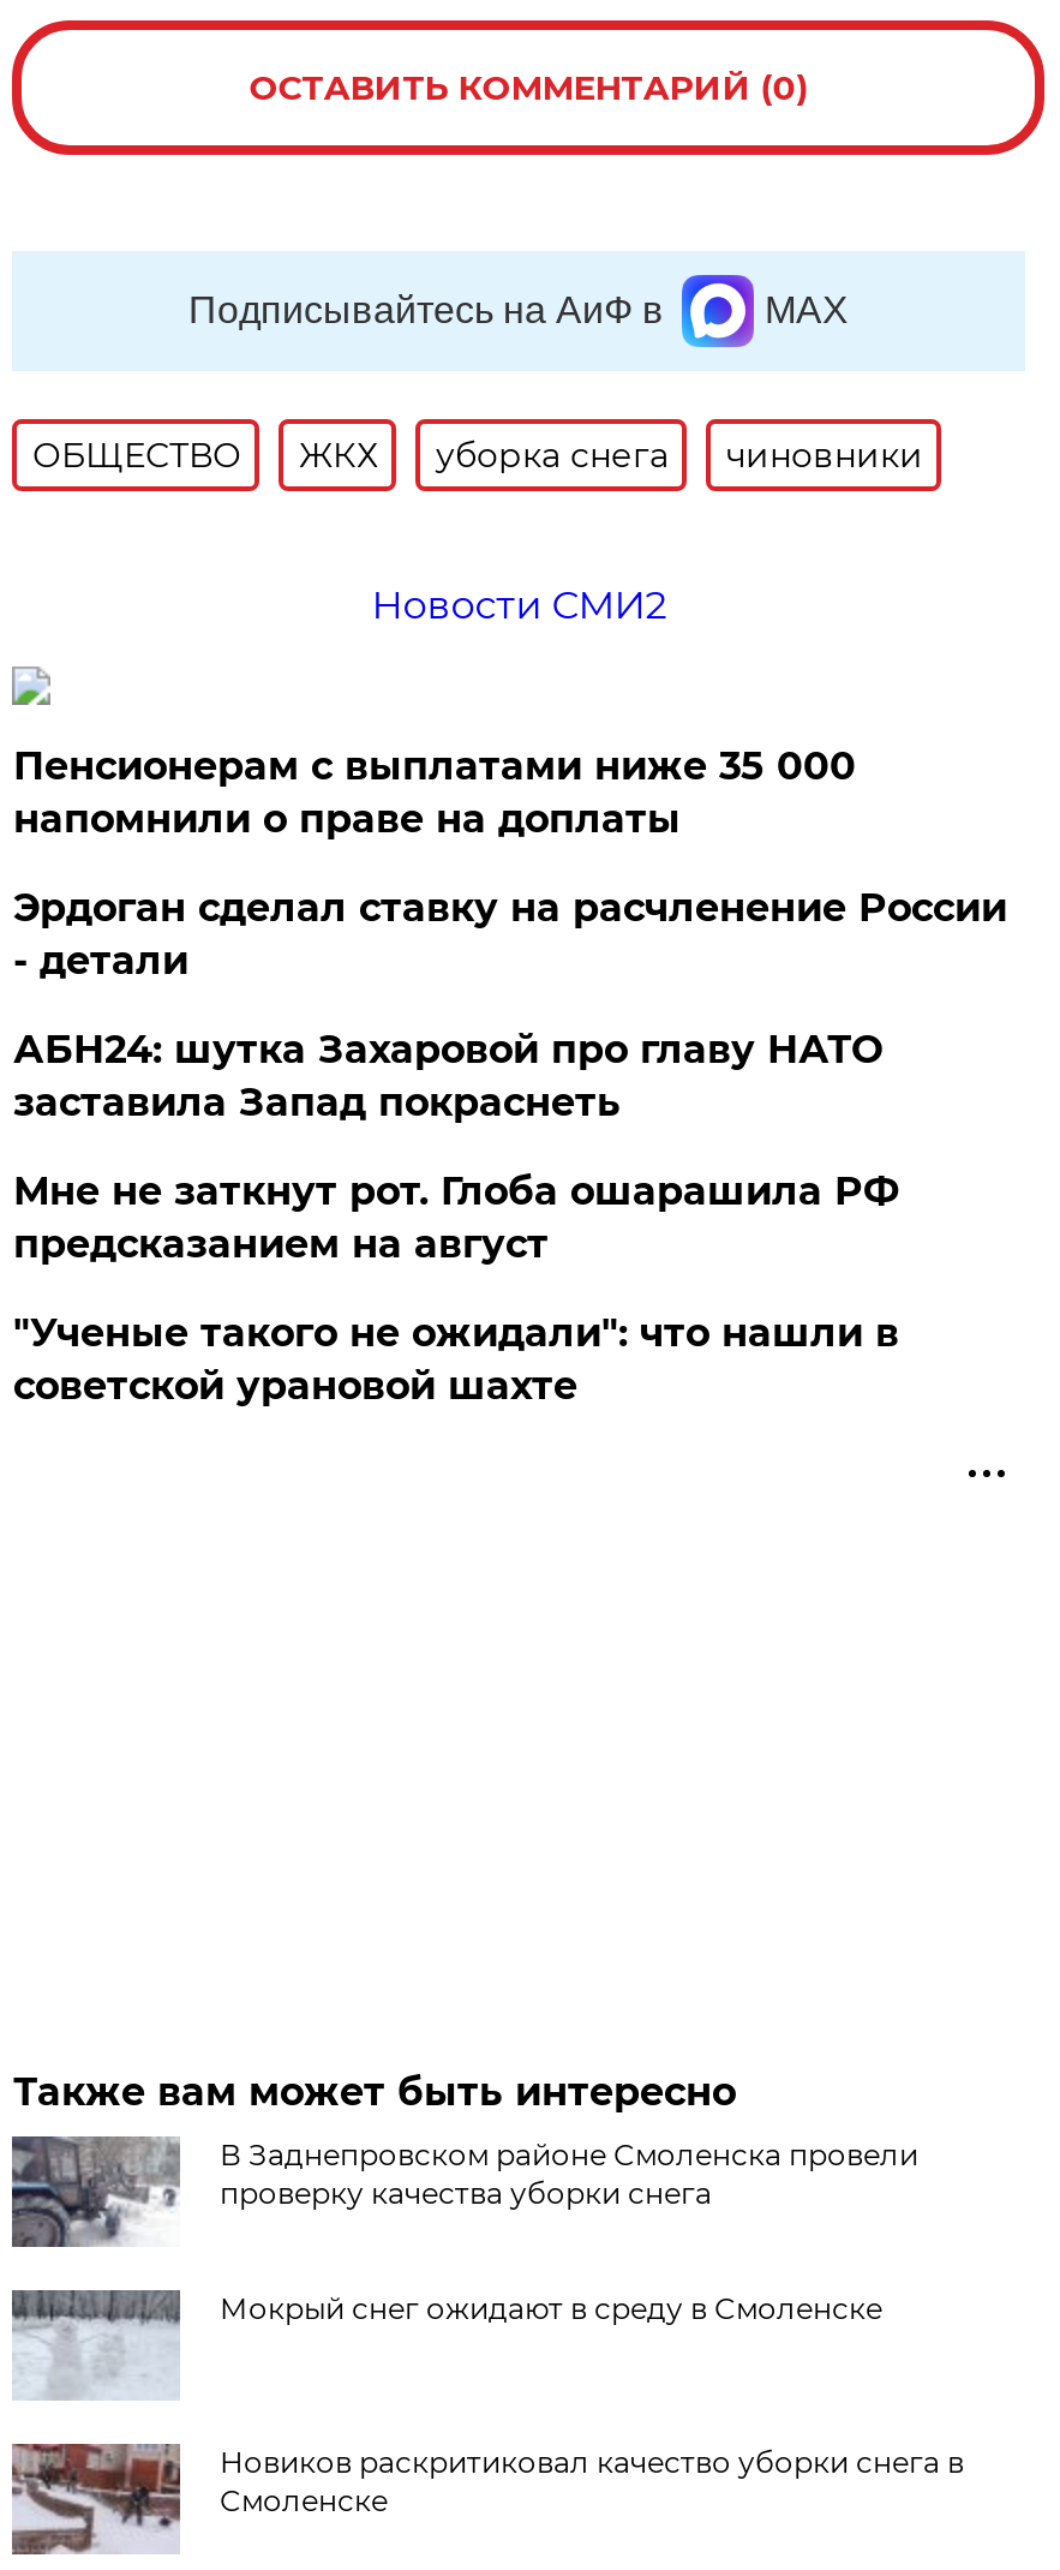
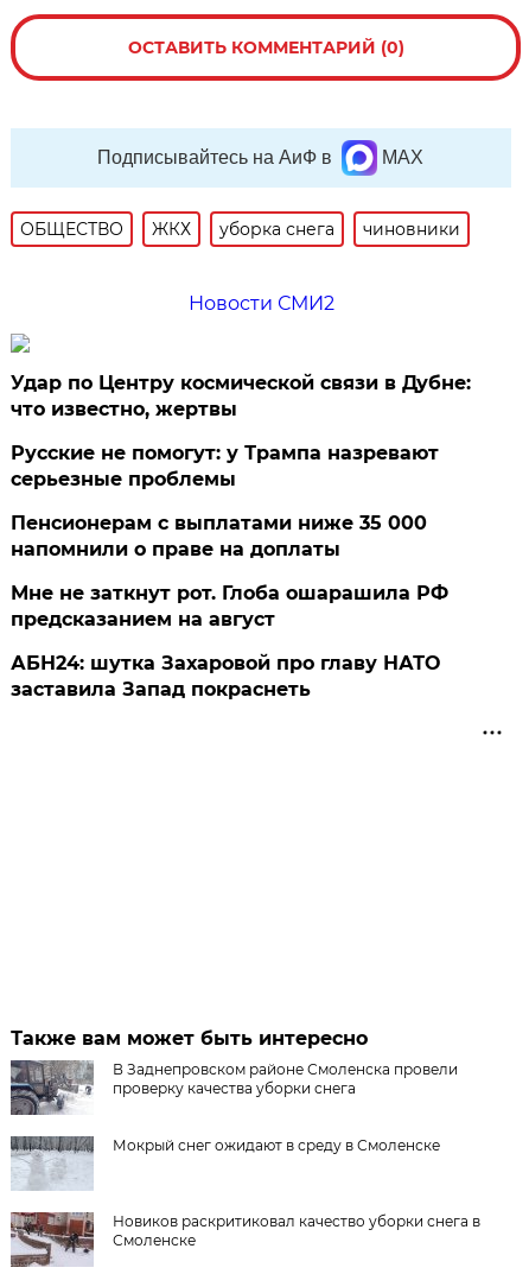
+ Удар по Центру космической связи в Дубне:
+ что известно, жертвы
+ Русские не помогут: у Трампа назревают
+ серьезные проблемы

moved down: Пенсионерам с выплатами ниже 35 000 | напомнили о праве на доплаты

- Эрдоган сделал ставку на расчленение России
- - детали

moved down: АБН24: шутка Захаровой про главу НАТО | заставила Запад покраснеть

- "Ученые такого не ожидали": что нашли в
- советской урановой шахте
